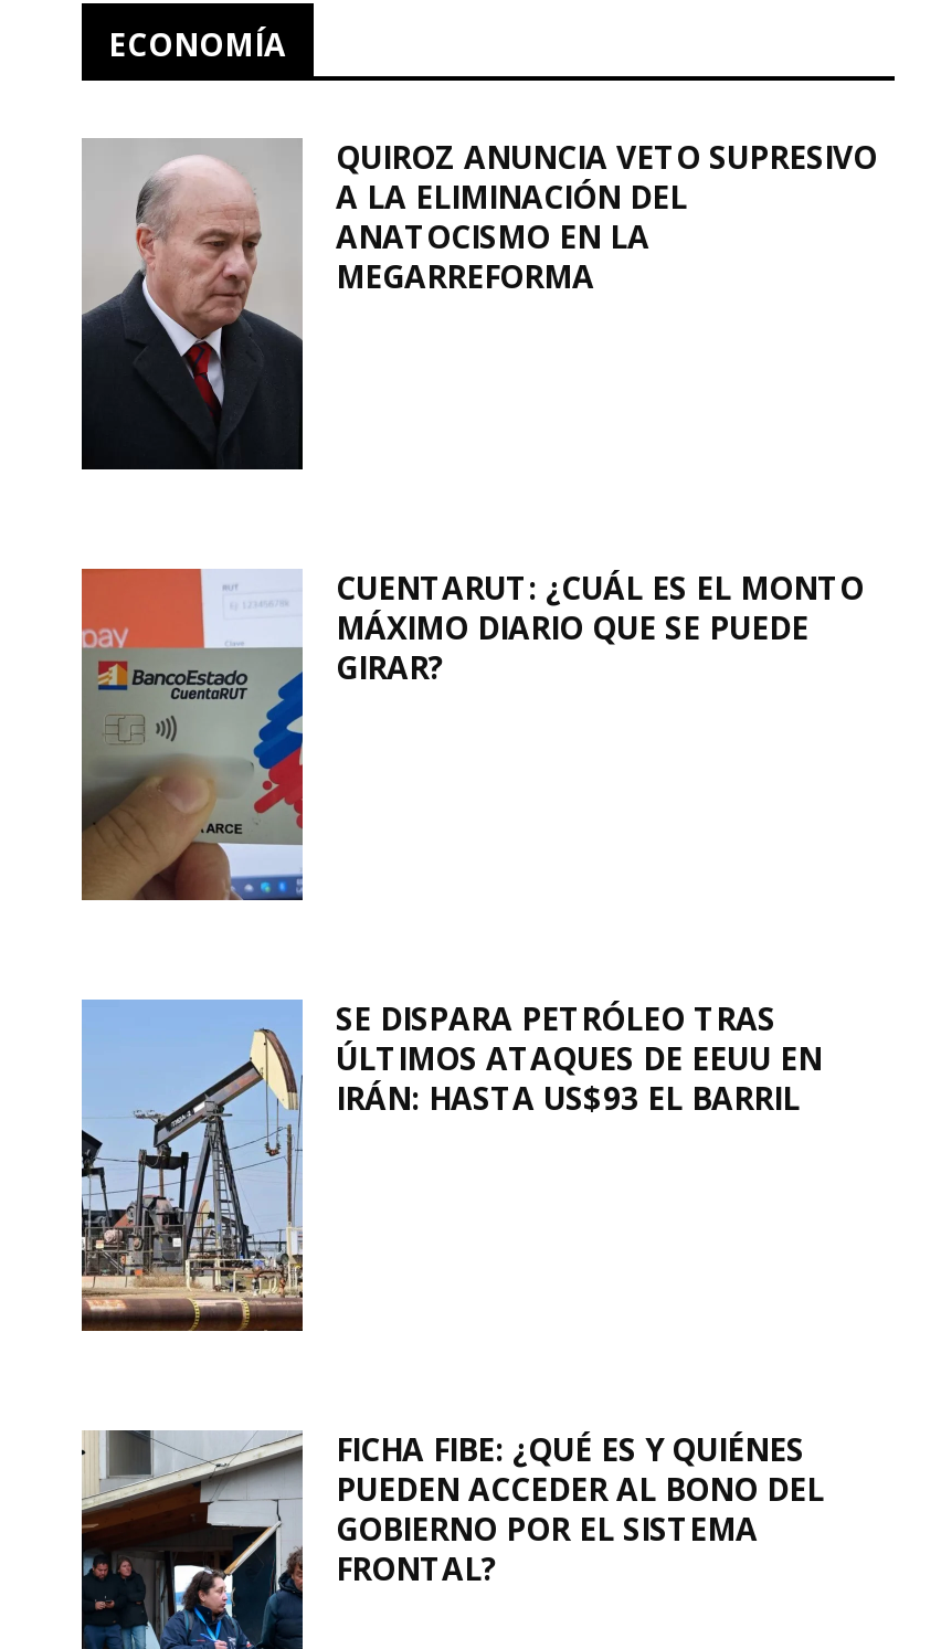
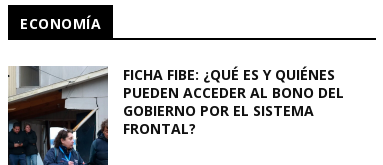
- [image]
- QUIROZ ANUNCIA VETO SUPRESIVO
- A LA ELIMINACIÓN DEL
- ANATOCISMO EN LA
- MEGARREFORMA

- [image]
- CUENTARUT: ¿CUÁL ES EL MONTO
- MÁXIMO DIARIO QUE SE PUEDE
- GIRAR?

- [image]
- SE DISPARA PETRÓLEO TRAS
- ÚLTIMOS ATAQUES DE EEUU EN
- IRÁN: HASTA US$93 EL BARRIL
